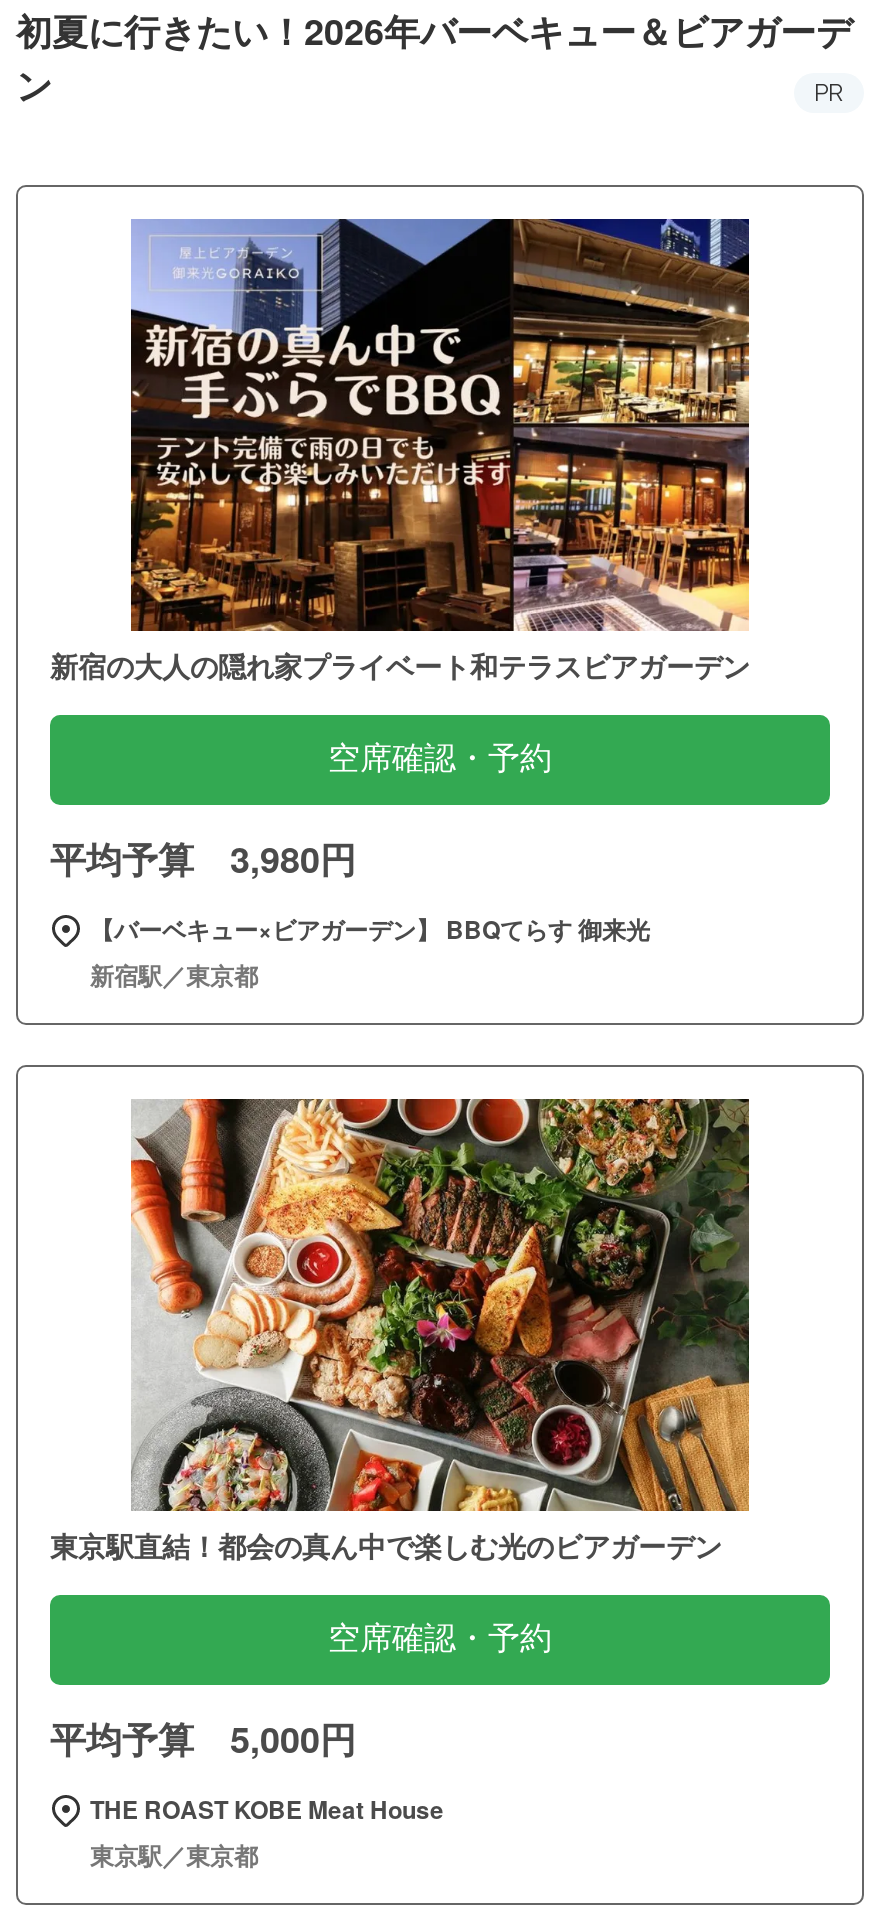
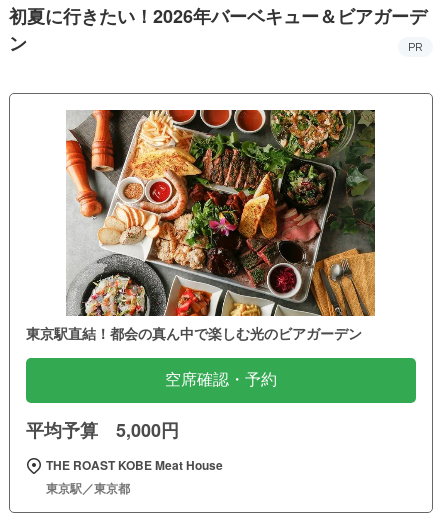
- [image]
- 新宿の大人の隠れ家プライベート和テラスビアガーデン
- 空席確認・予約
- 平均予算 3,980円
- 【バーベキュー×ビアガーデン】 BBQてらす 御来光
- 新宿駅／東京都
